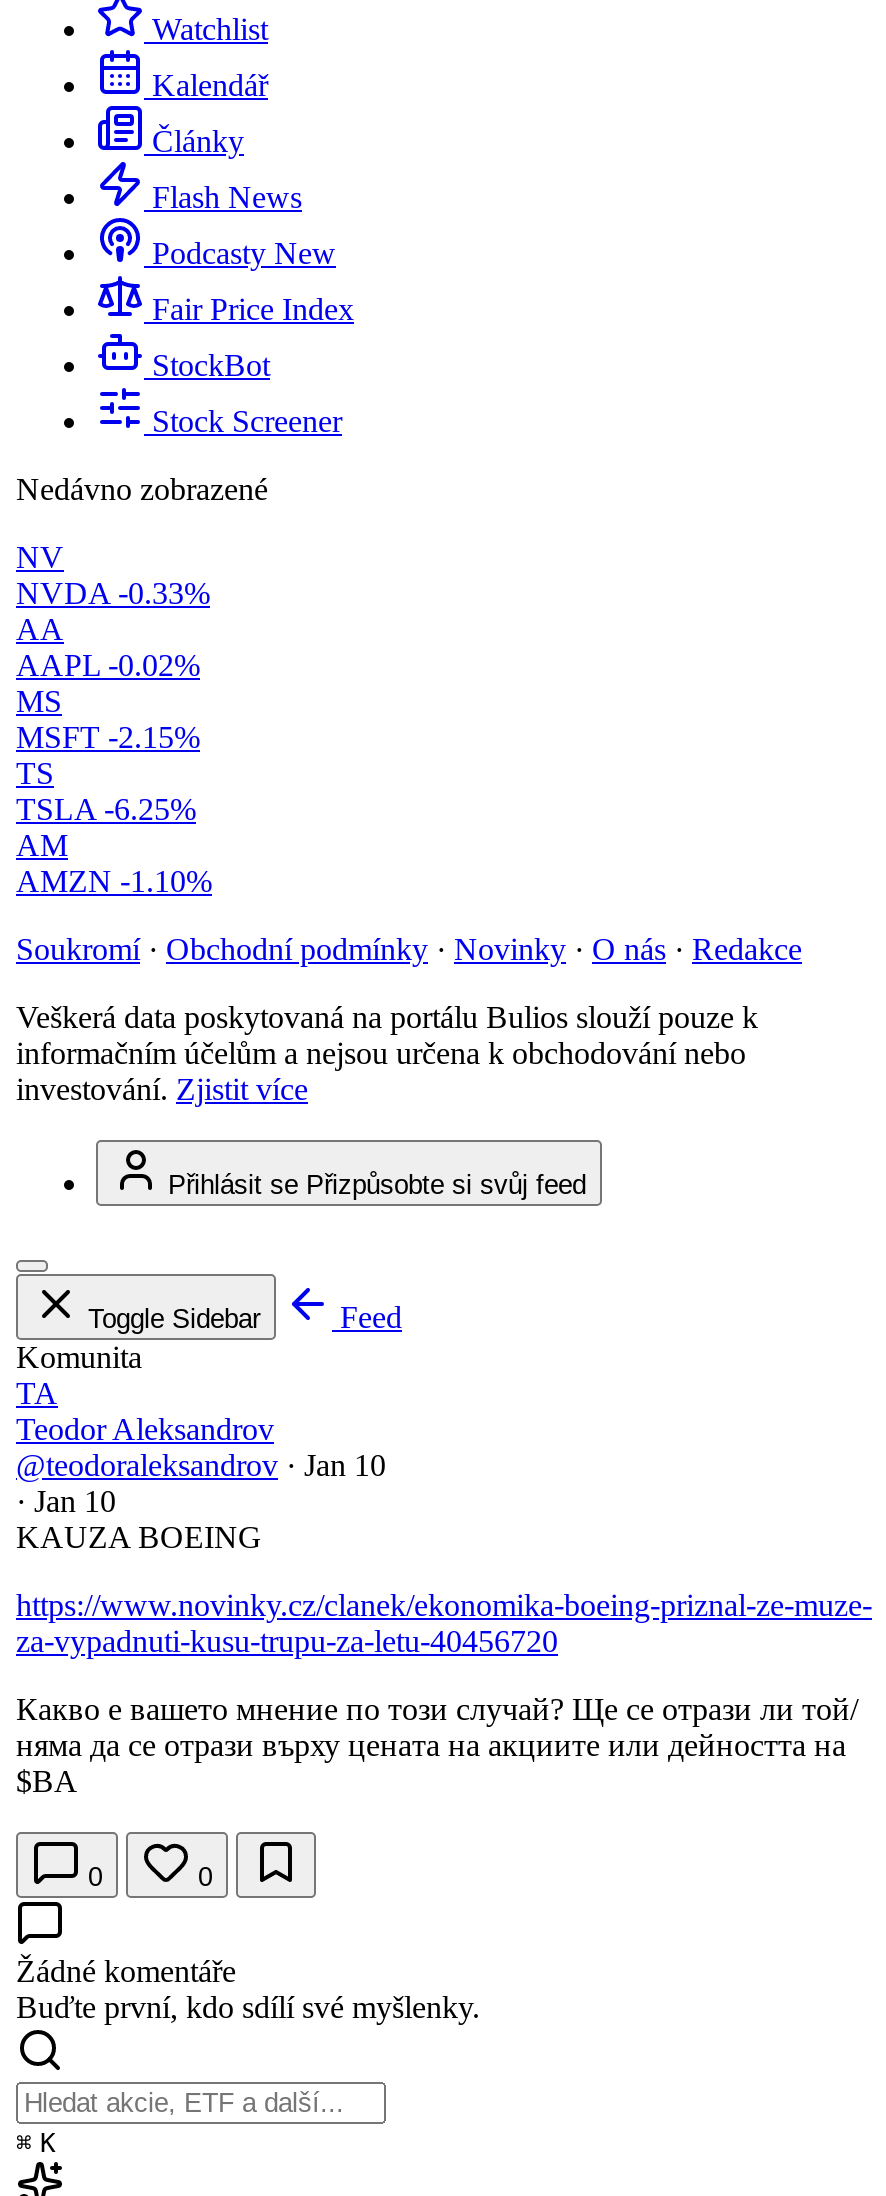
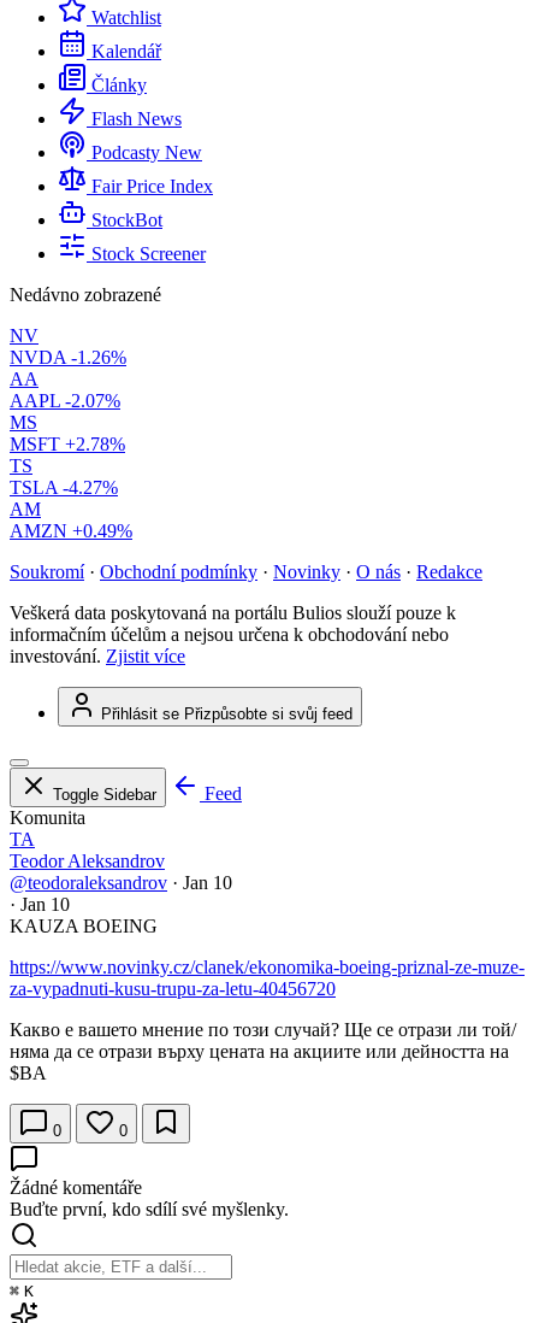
- NVDA -0.33%
+ NVDA -1.26%

- AAPL -0.02%
+ AAPL -2.07%

- MSFT -2.15%
+ MSFT +2.78%

- TSLA -6.25%
+ TSLA -4.27%

- AMZN -1.10%
+ AMZN +0.49%
